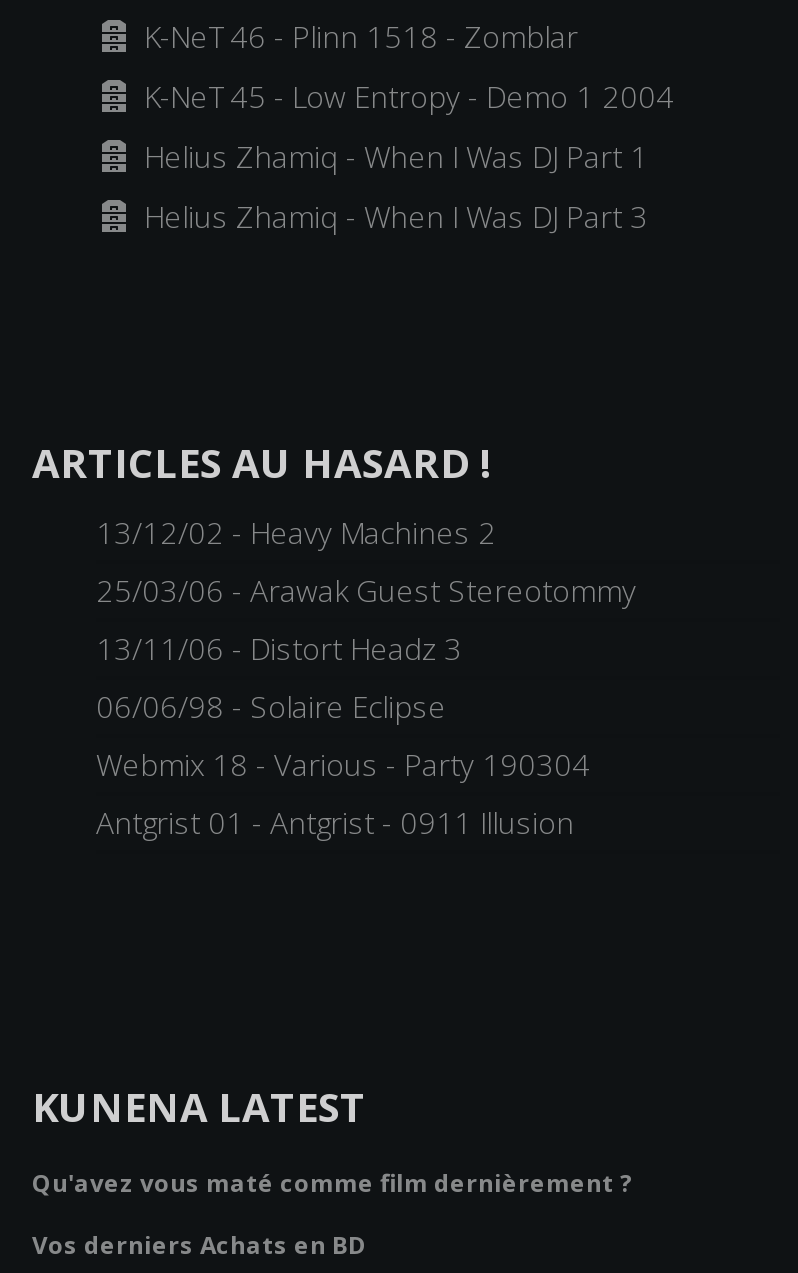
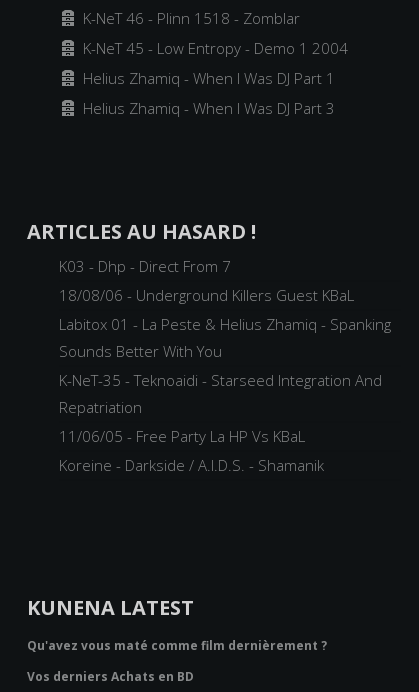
- 13/12/02 - Heavy Machines 2
- 25/03/06 - Arawak Guest Stereotommy
- 13/11/06 - Distort Headz 3
- 06/06/98 - Solaire Eclipse
- Webmix 18 - Various - Party 190304
- Antgrist 01 - Antgrist - 0911 Illusion
+ K03 - Dhp - Direct From 7
+ 18/08/06 - Underground Killers Guest KBaL
+ Labitox 01 - La Peste & Helius Zhamiq - Spanking
+ Sounds Better With You
+ K-NeT-35 - Teknoaidi - Starseed Integration And
+ Repatriation
+ 11/06/05 - Free Party La HP Vs KBaL
+ Koreine - Darkside / A.I.D.S. - Shamanik
